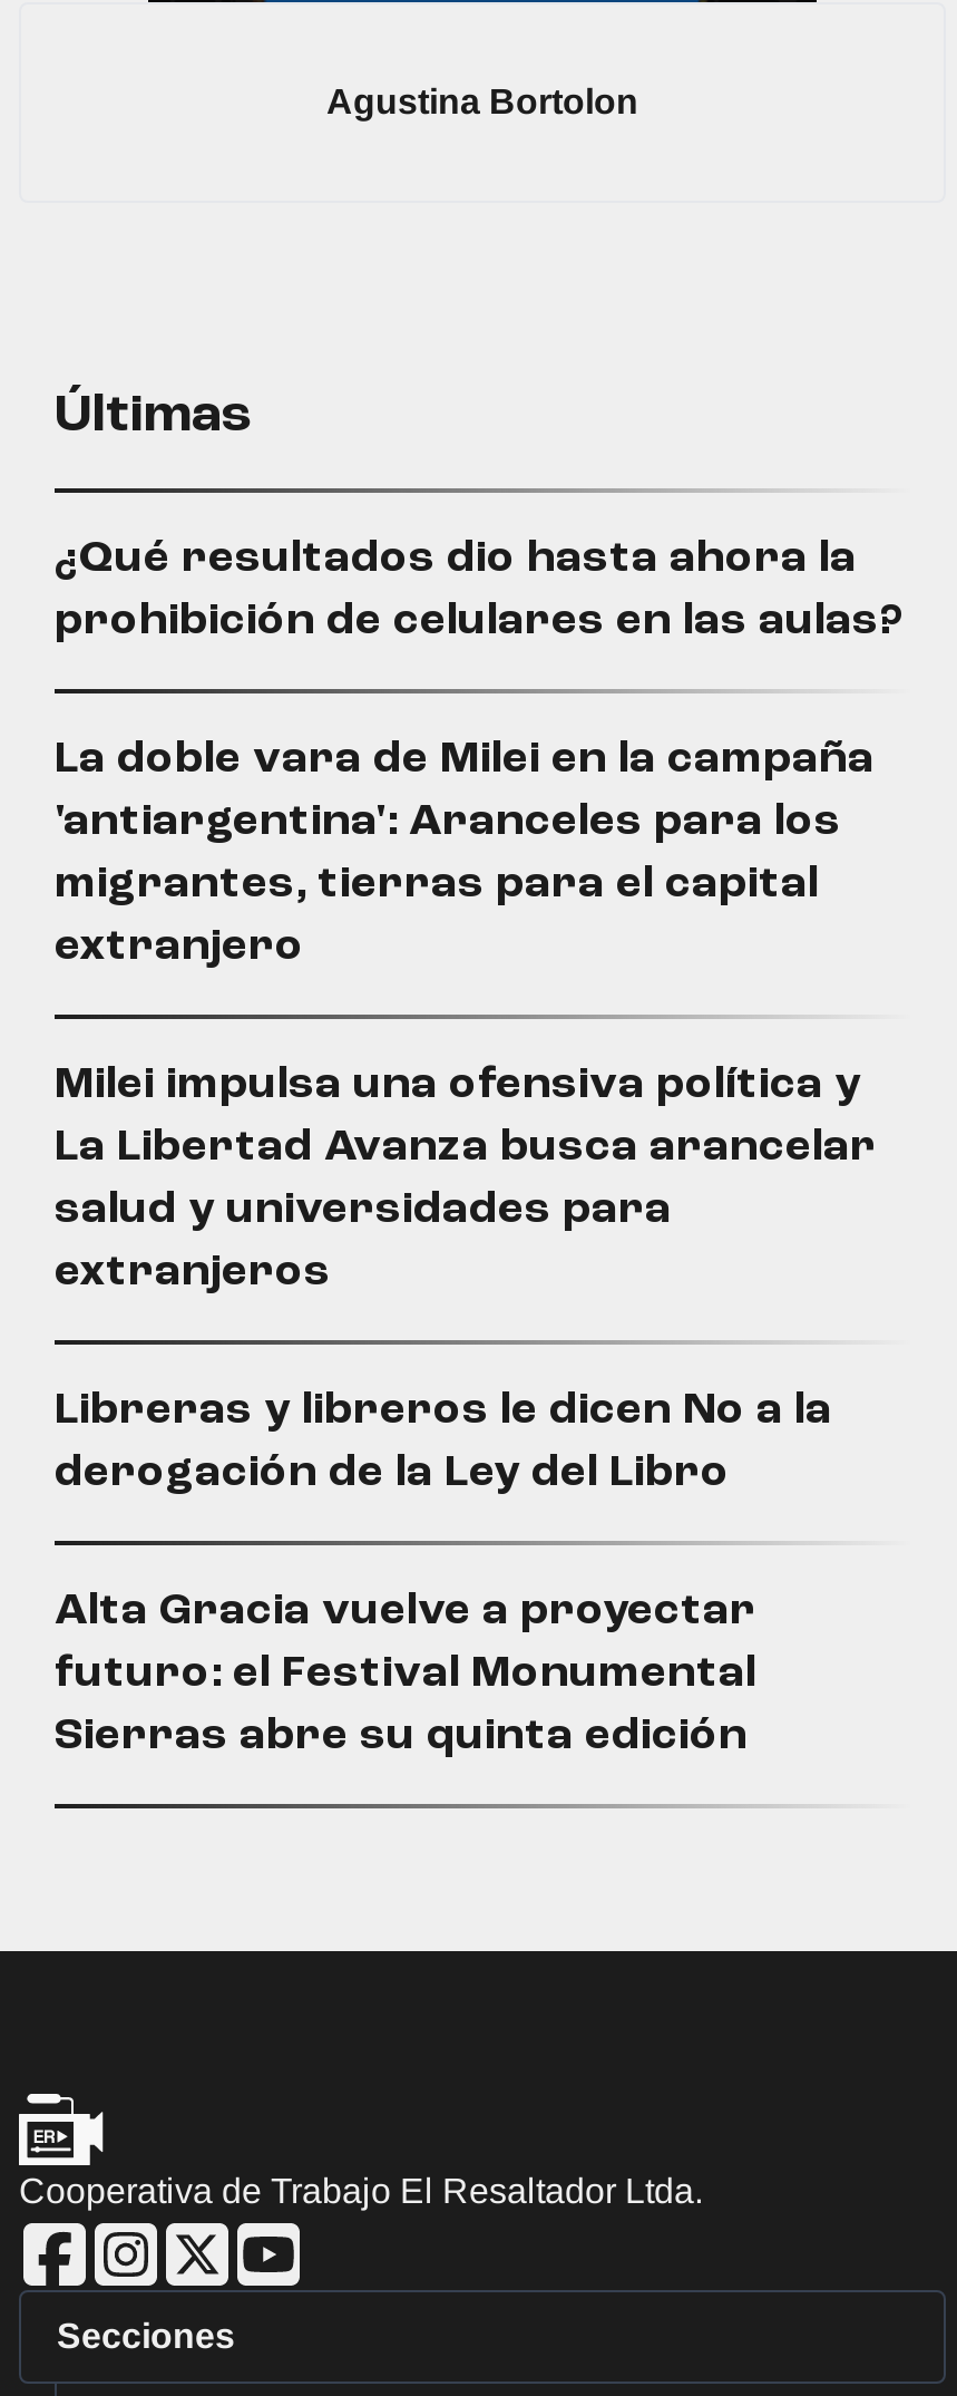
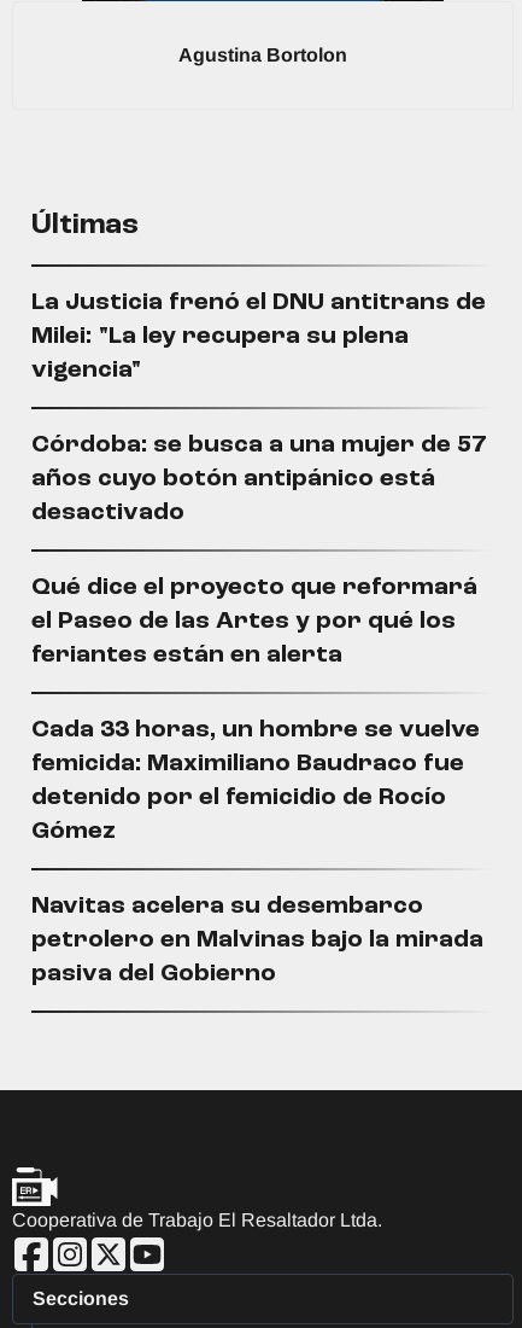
- ¿Qué resultados dio hasta ahora la
- prohibición de celulares en las aulas?
+ La Justicia frenó el DNU antitrans de
+ Milei: "La ley recupera su plena
+ vigencia"

- La doble vara de Milei en la campaña
- 'antiargentina': Aranceles para los
- migrantes, tierras para el capital
- extranjero
+ Córdoba: se busca a una mujer de 57
+ años cuyo botón antipánico está
+ desactivado

- Milei impulsa una ofensiva política y
- La Libertad Avanza busca arancelar
- salud y universidades para
- extranjeros
+ Qué dice el proyecto que reformará
+ el Paseo de las Artes y por qué los
+ feriantes están en alerta

- Libreras y libreros le dicen No a la
- derogación de la Ley del Libro
+ Cada 33 horas, un hombre se vuelve
+ femicida: Maximiliano Baudraco fue
+ detenido por el femicidio de Rocío
+ Gómez

- Alta Gracia vuelve a proyectar
- futuro: el Festival Monumental
- Sierras abre su quinta edición
+ Navitas acelera su desembarco
+ petrolero en Malvinas bajo la mirada
+ pasiva del Gobierno
